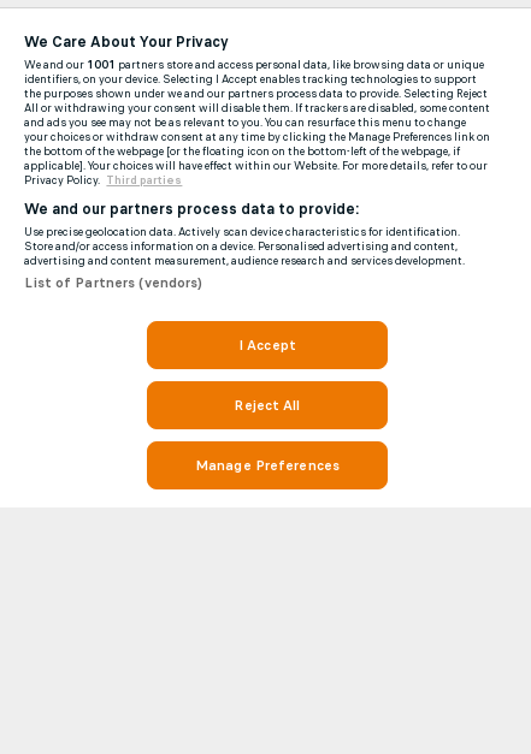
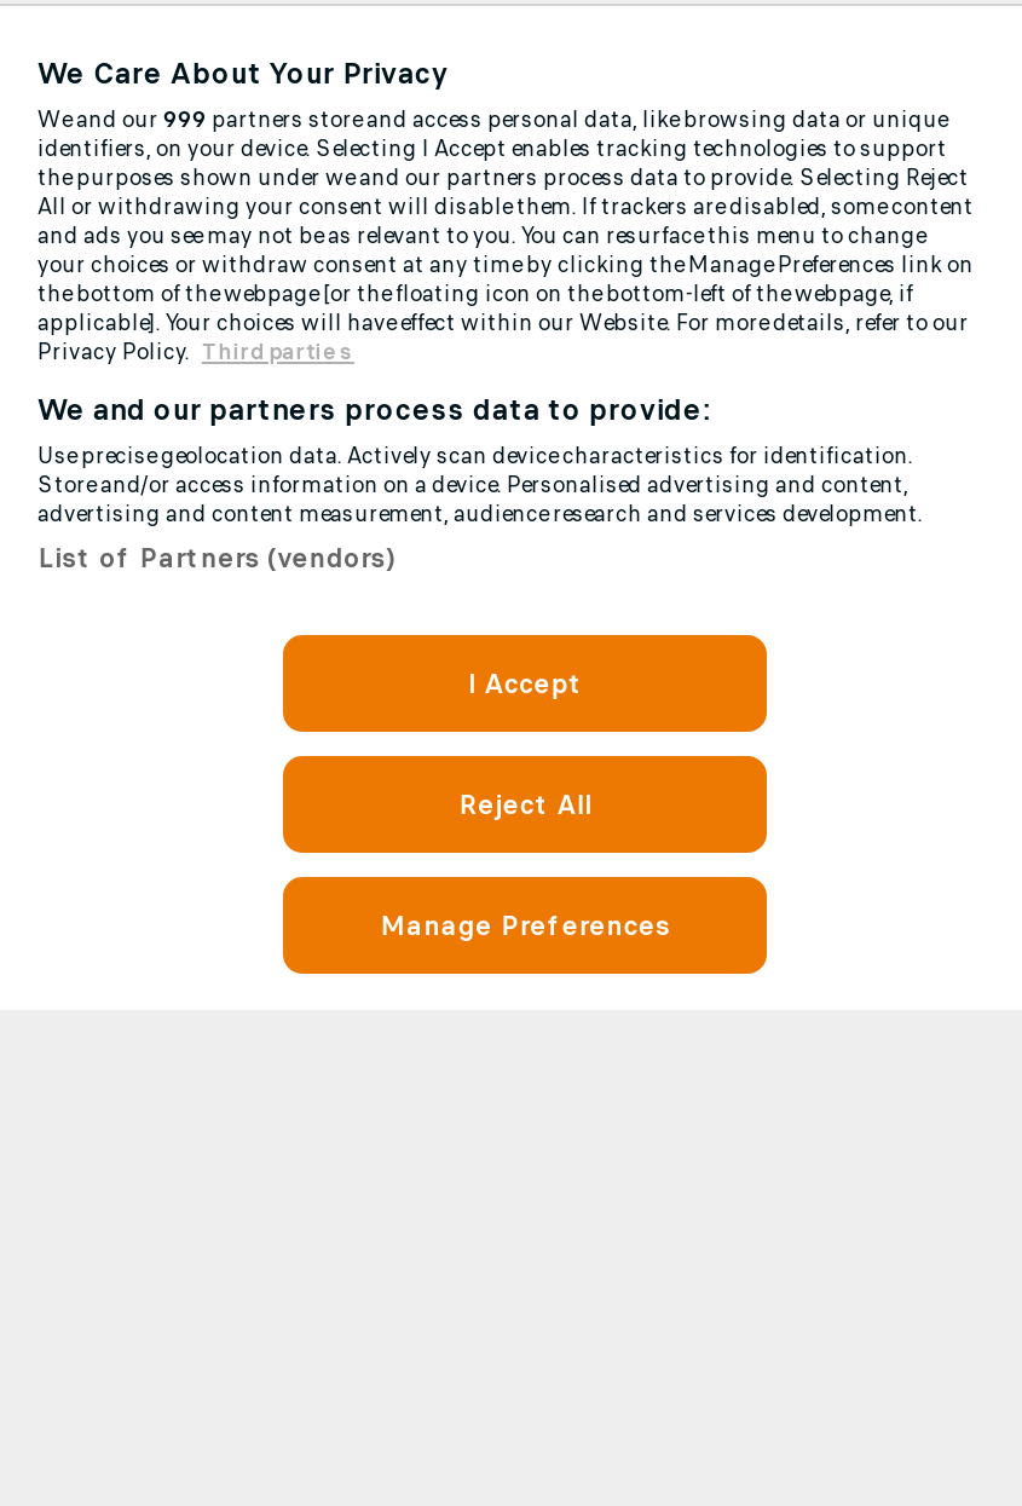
- We and our 1001 partners store and access personal data, like browsing data or unique
+ We and our 999 partners store and access personal data, like browsing data or unique
